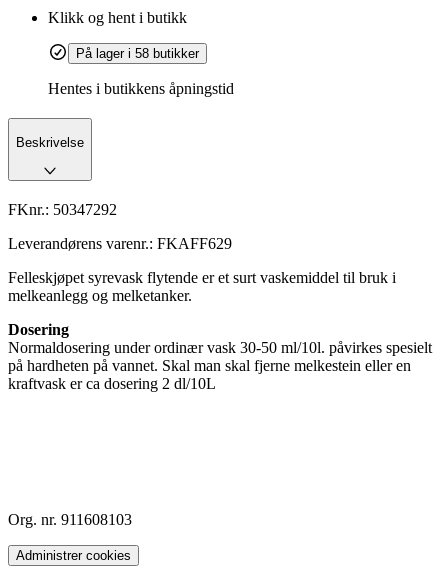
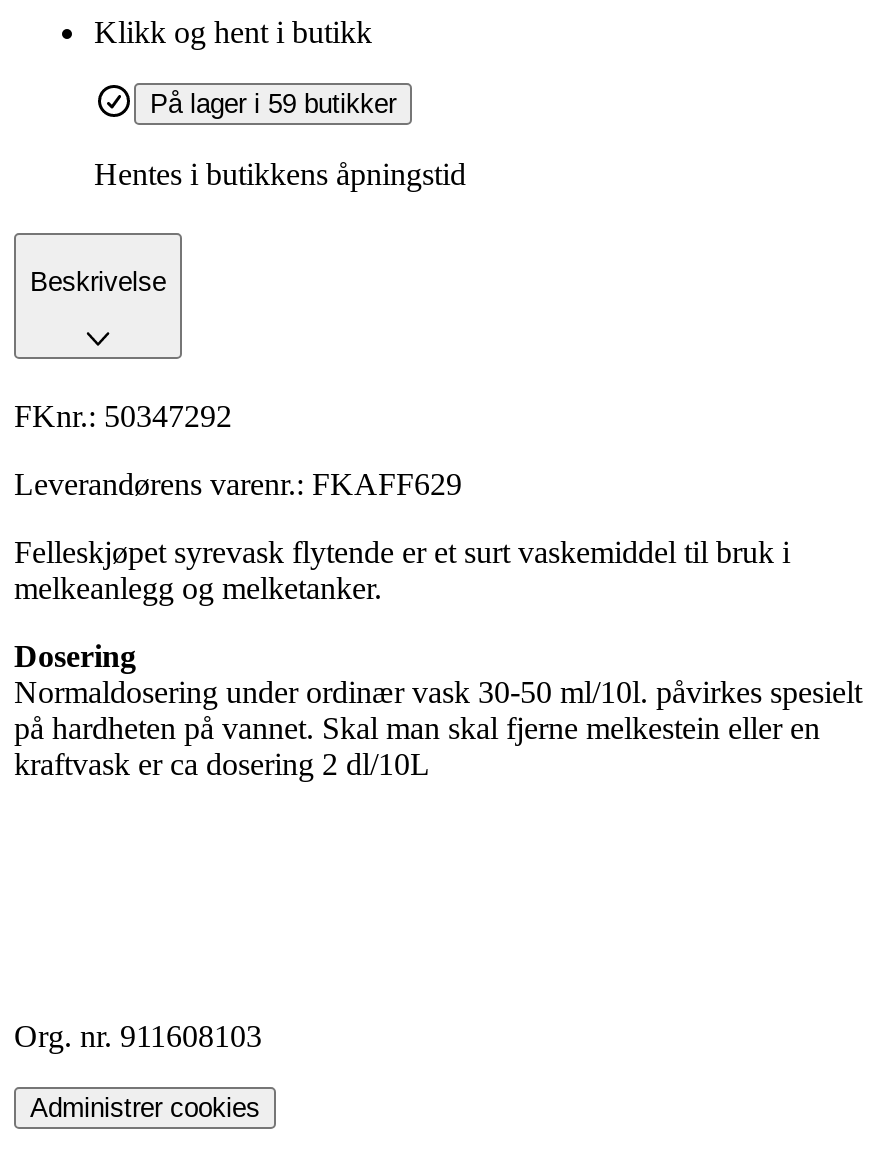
- På lager i 58 butikker
+ På lager i 59 butikker
